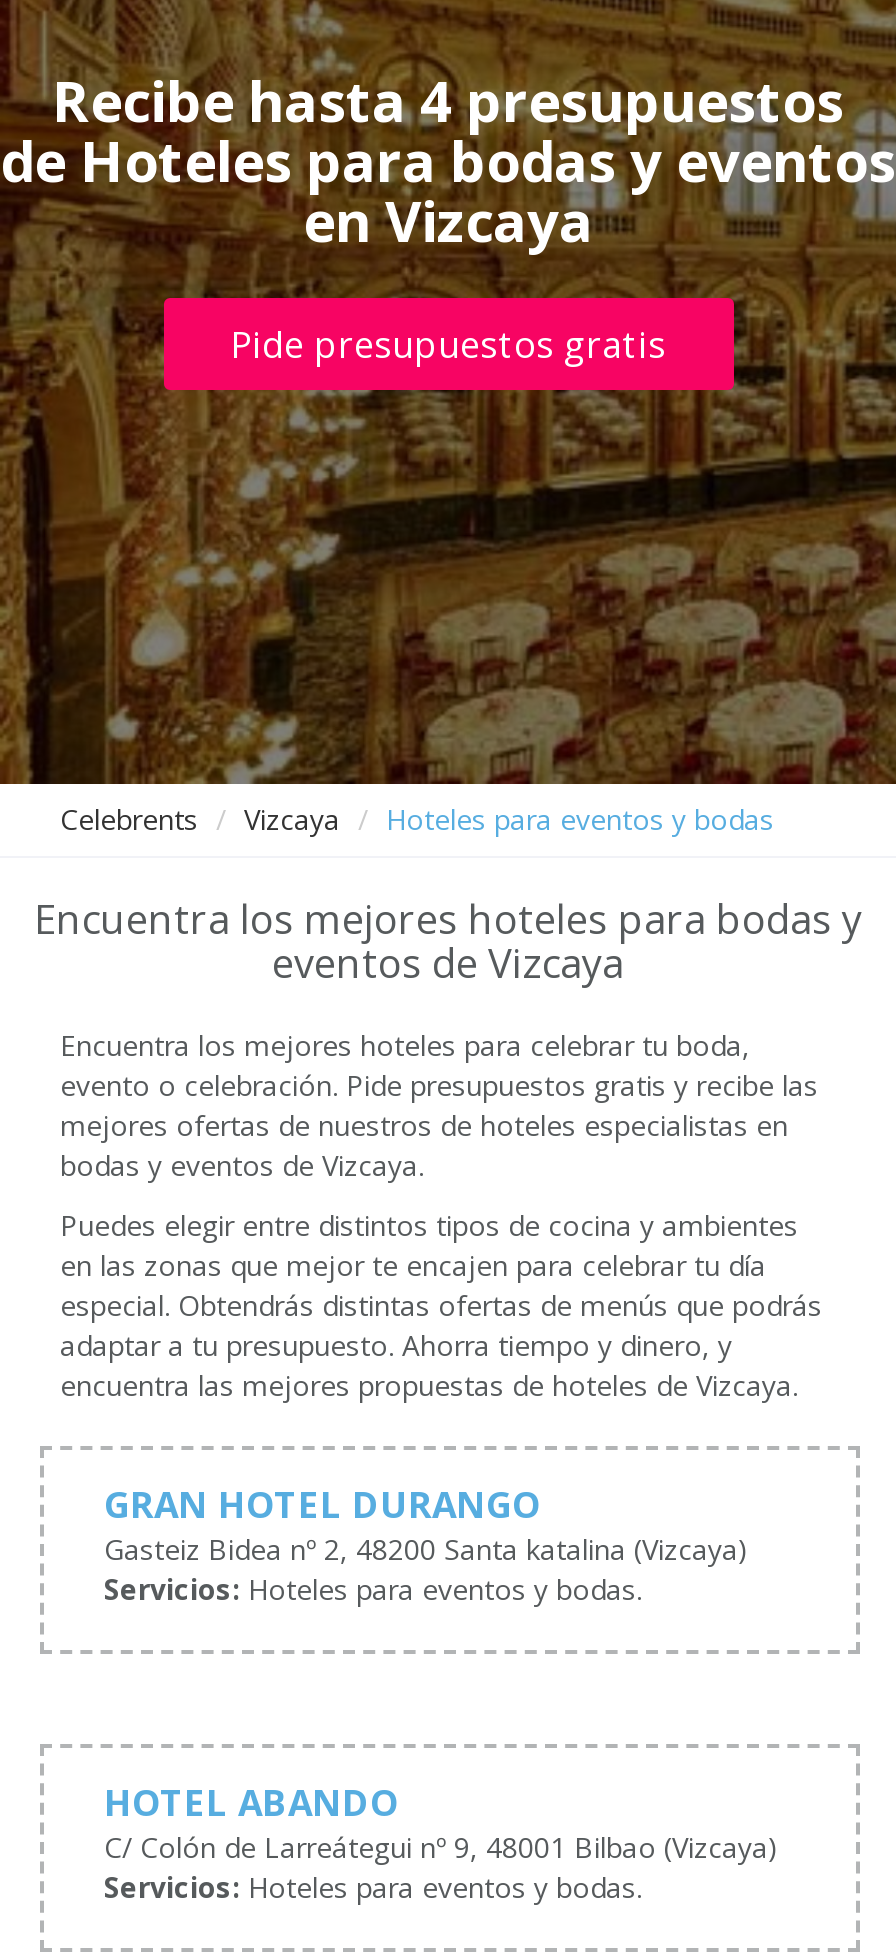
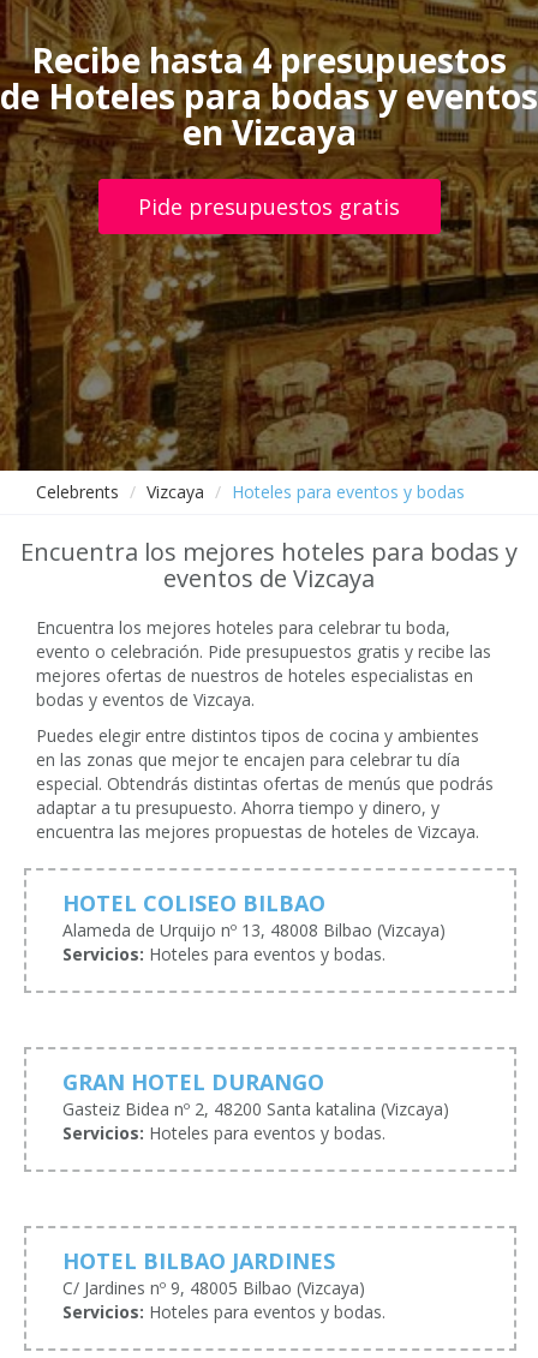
+ HOTEL COLISEO BILBAO
+ Alameda de Urquijo nº 13, 48008 Bilbao (Vizcaya)
+ Servicios: Hoteles para eventos y bodas.

- HOTEL ABANDO
- C/ Colón de Larreátegui nº 9, 48001 Bilbao (Vizcaya)
+ HOTEL BILBAO JARDINES
+ C/ Jardines nº 9, 48005 Bilbao (Vizcaya)
